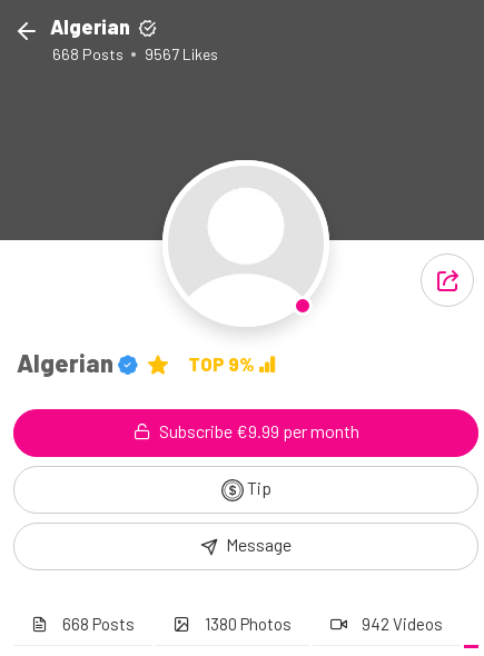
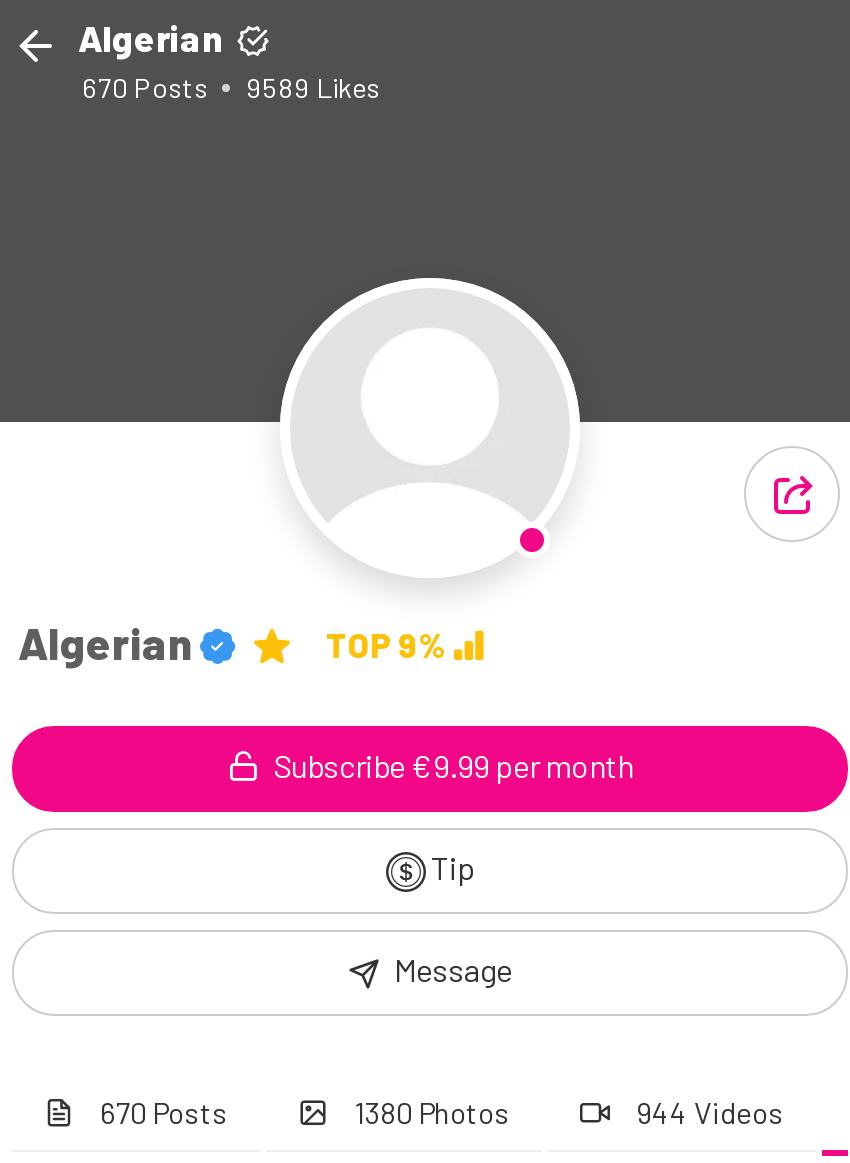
- 668 Posts
+ 670 Posts

- 9567 Likes
+ 9589 Likes

- 668 Posts
+ 670 Posts

- 942 Videos
+ 944 Videos
